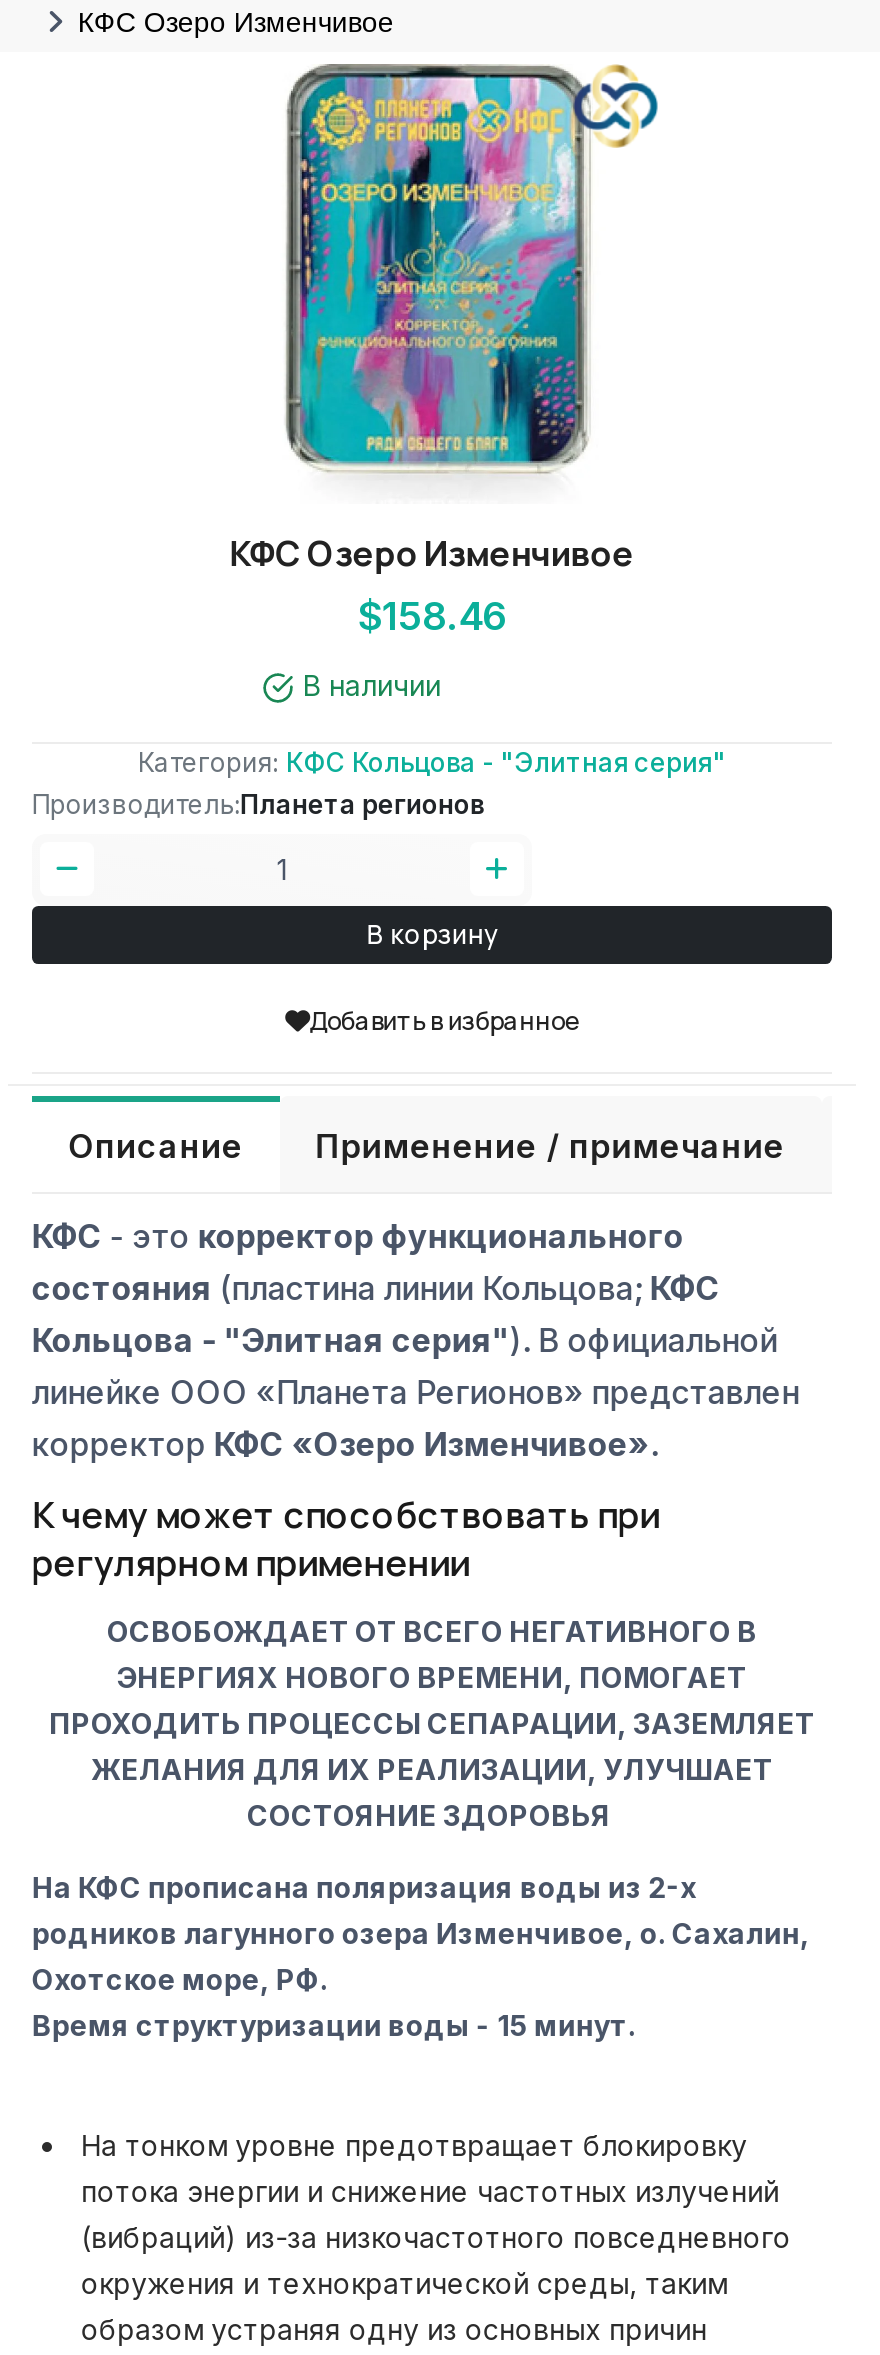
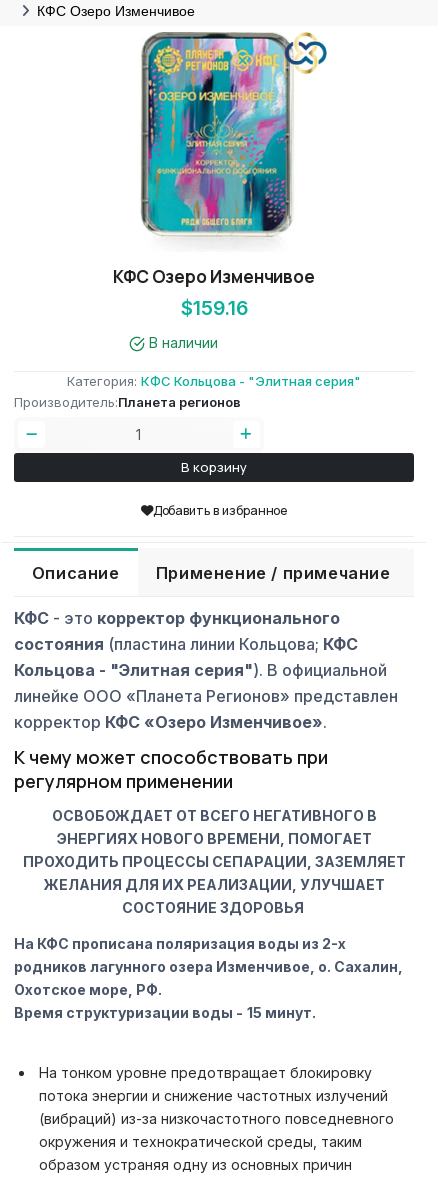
- $158.46
+ $159.16
